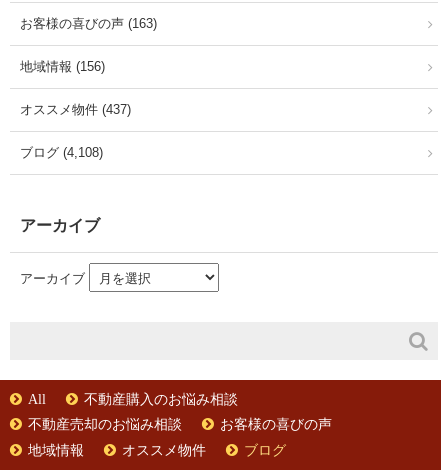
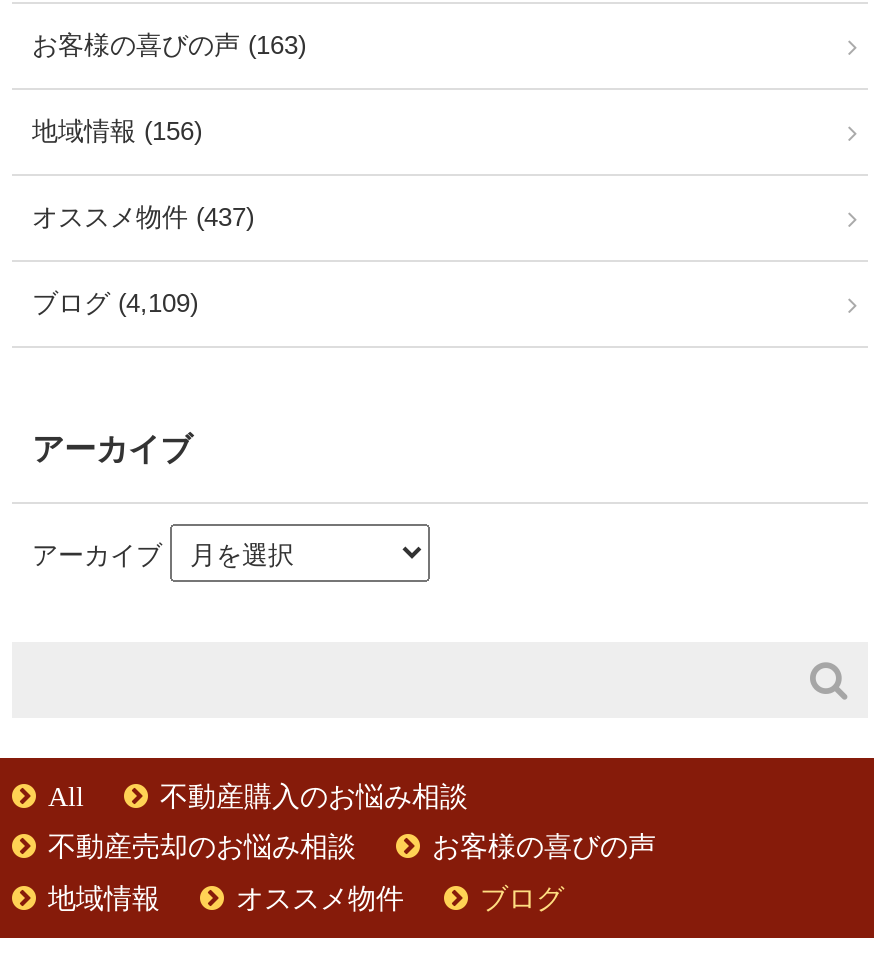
- ブログ (4,108)
+ ブログ (4,109)
